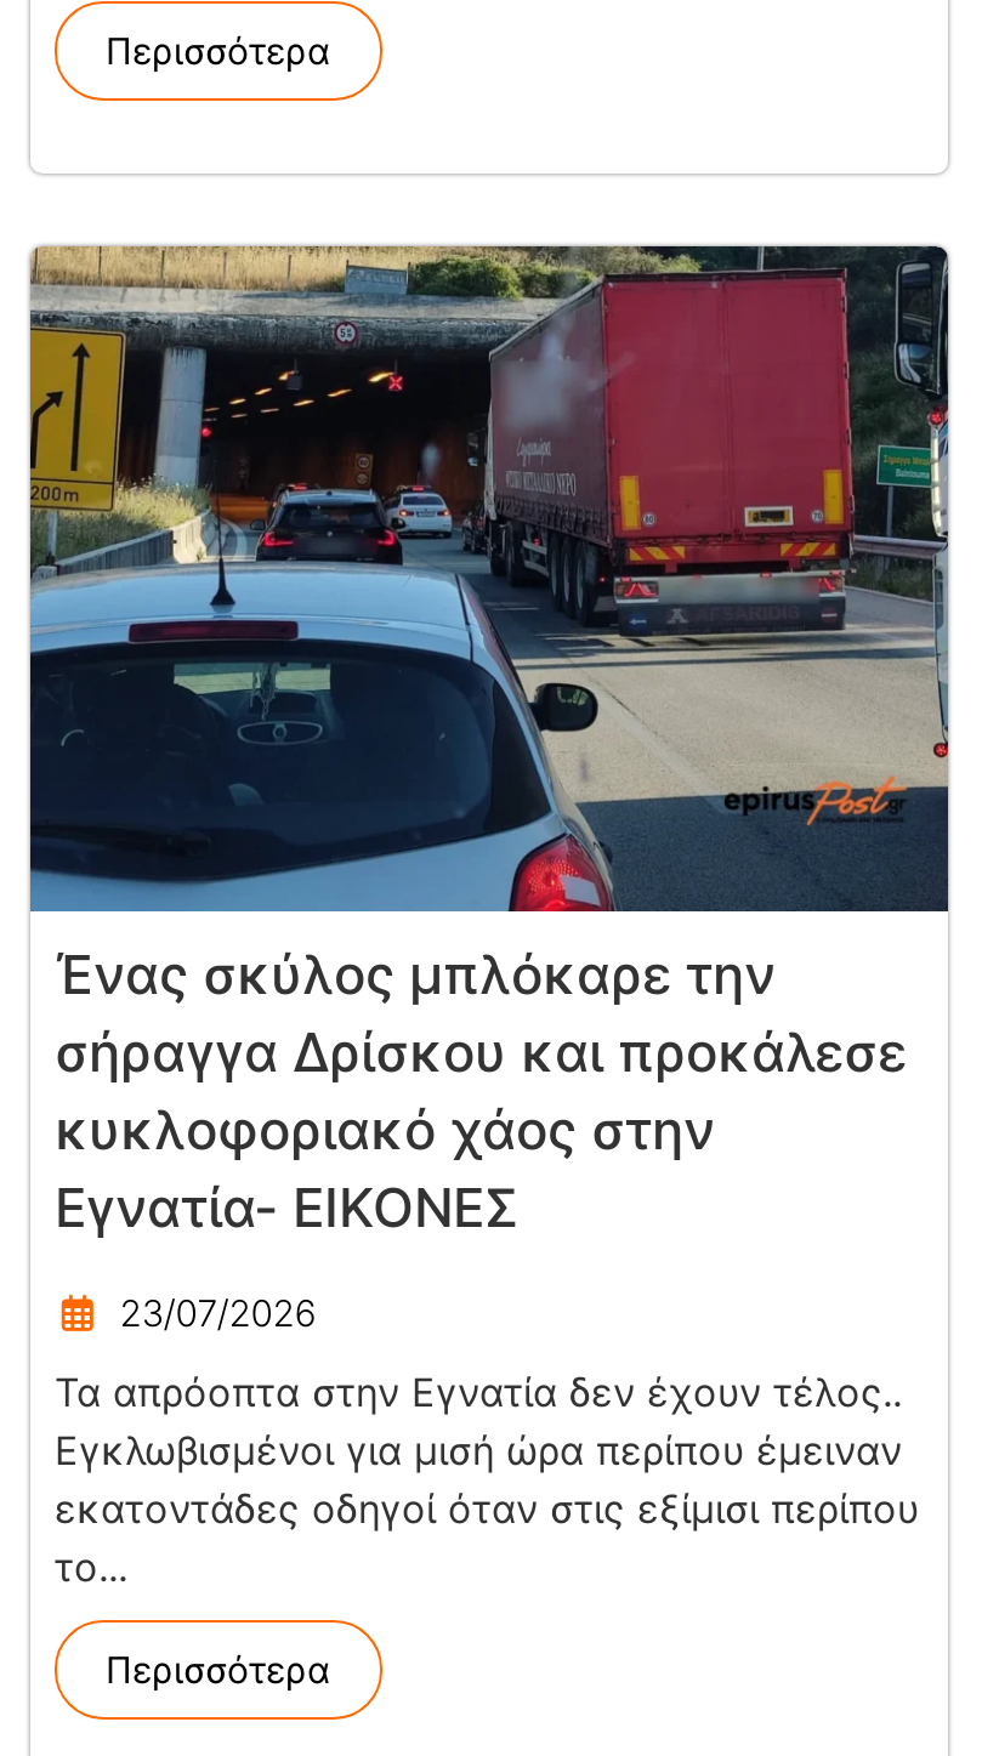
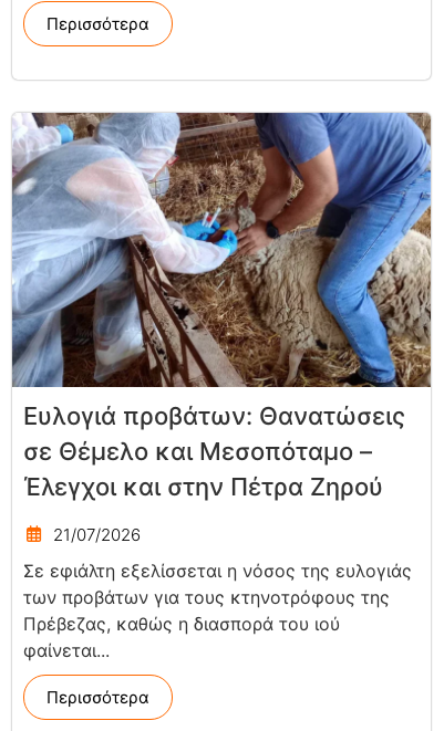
- [image]
- Ένας σκύλος μπλόκαρε την
- σήραγγα Δρίσκου και προκάλεσε
- κυκλοφοριακό χάος στην
- Εγνατία- ΕΙΚΟΝΕΣ
+ [image]
+ Ευλογιά προβάτων: Θανατώσεις
+ σε Θέμελο και Μεσοπόταμο –
+ Έλεγχοι και στην Πέτρα Ζηρού

- 23/07/2026
+ 21/07/2026

- Τα απρόοπτα στην Εγνατία δεν έχουν τέλος..
- Εγκλωβισμένοι για μισή ώρα περίπου έμειναν
- εκατοντάδες οδηγοί όταν στις εξίμισι περίπου
- το...
+ Σε εφιάλτη εξελίσσεται η νόσος της ευλογιάς
+ των προβάτων για τους κτηνοτρόφους της
+ Πρέβεζας, καθώς η διασπορά του ιού
+ φαίνεται...
